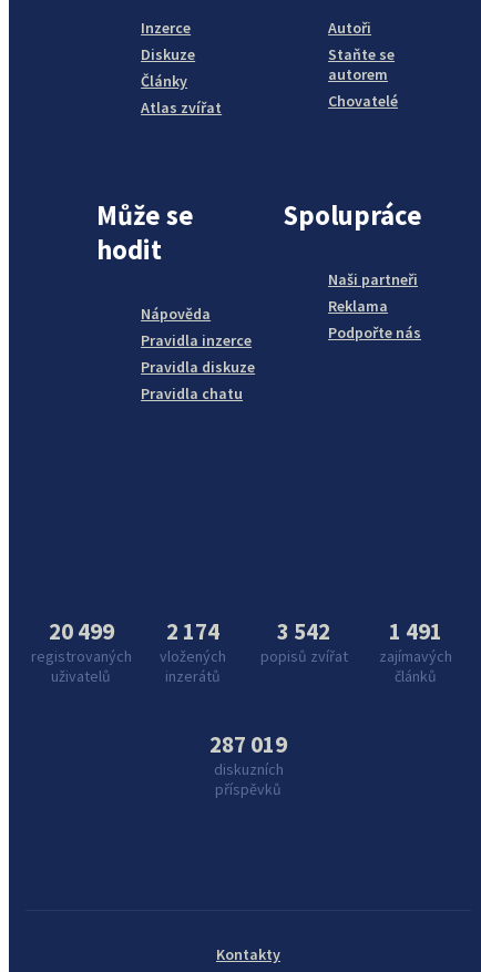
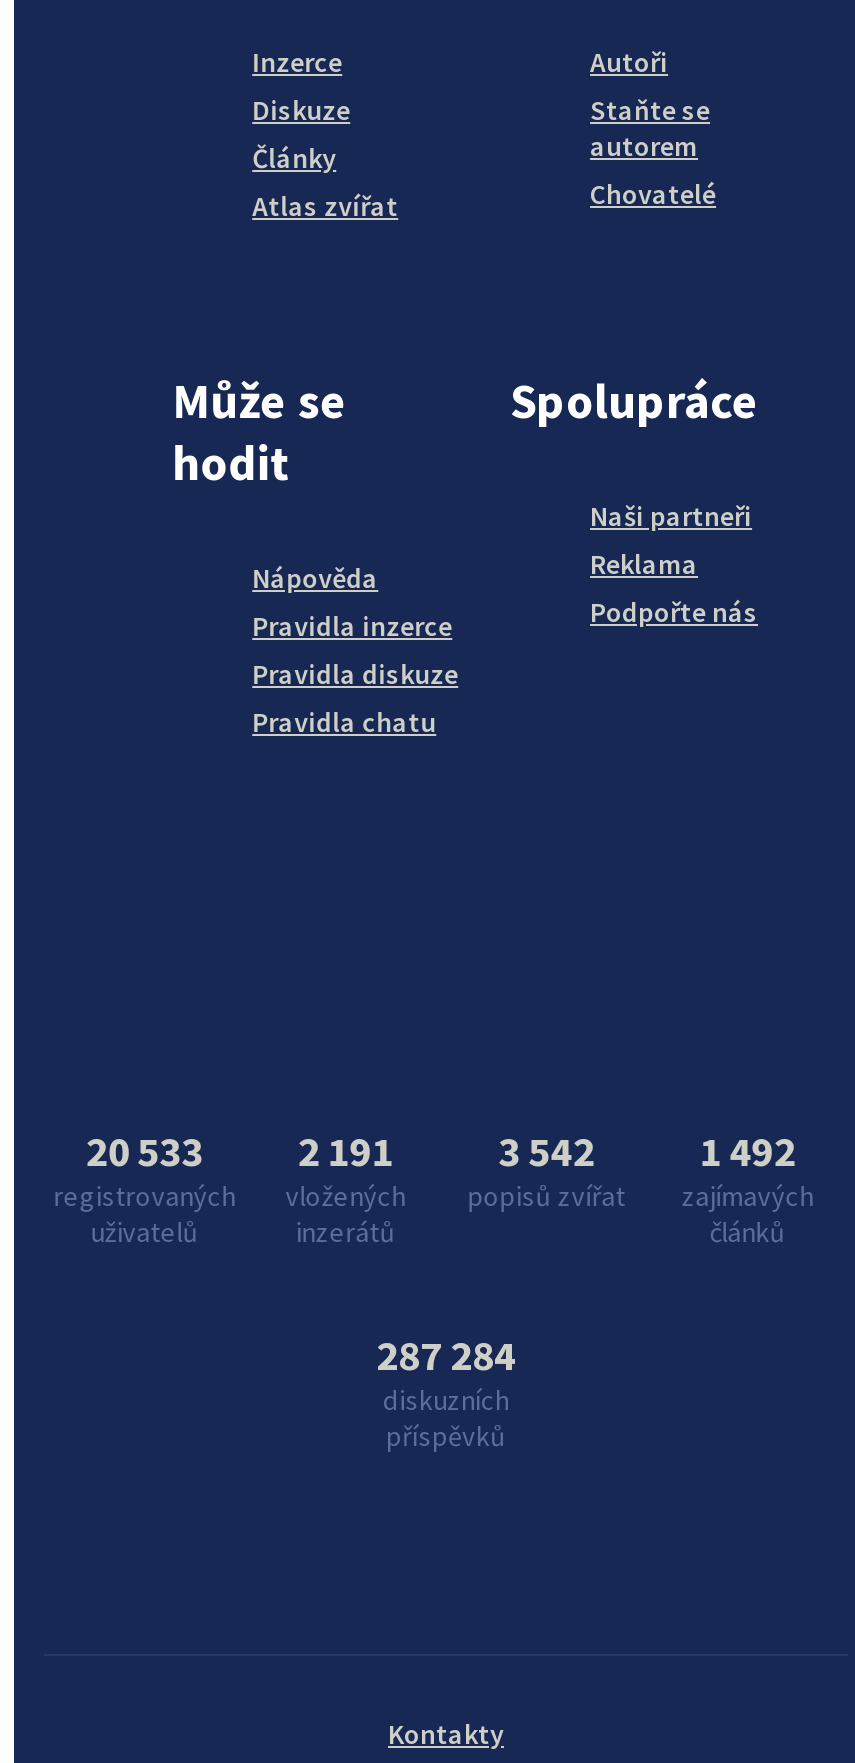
- 20 499
+ 20 533

- 2 174
+ 2 191

- 1 491
+ 1 492

- 287 019
+ 287 284
